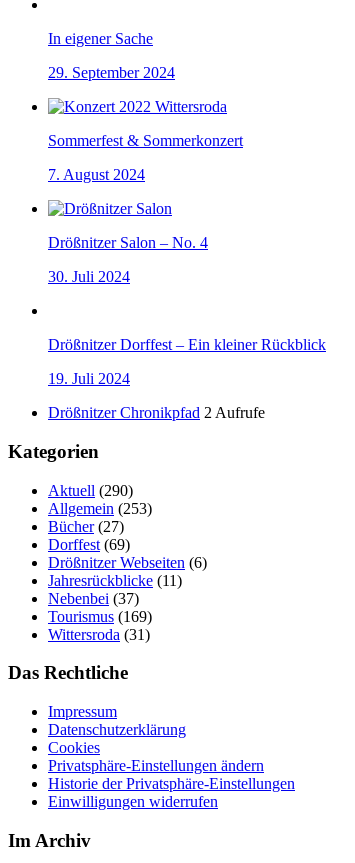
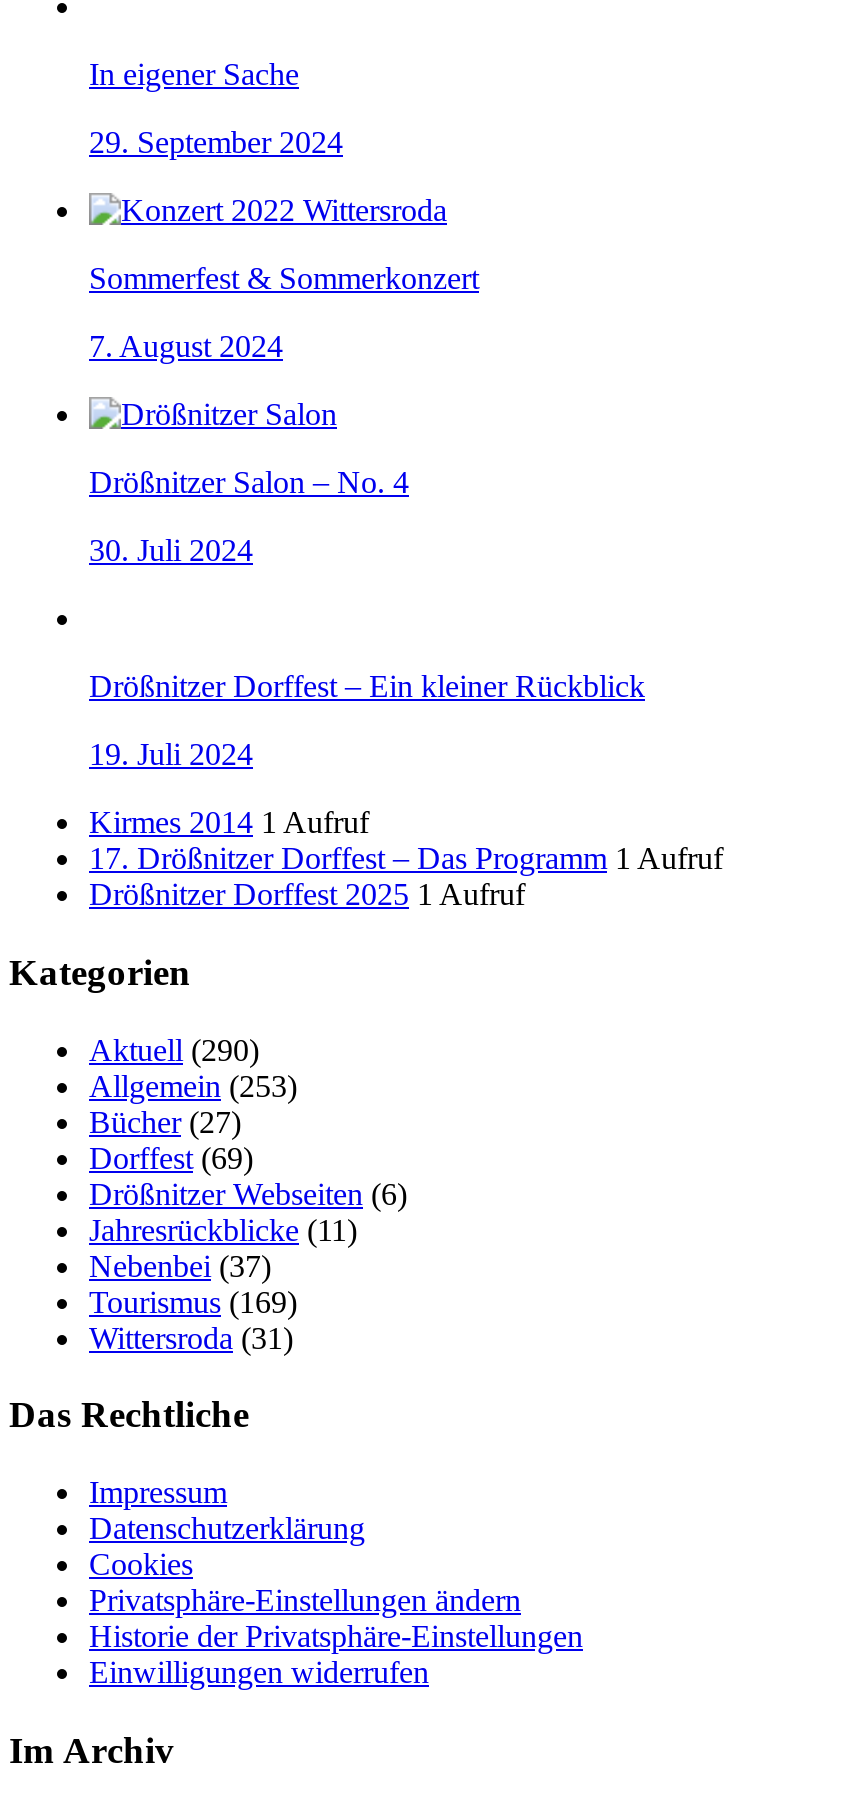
- Drößnitzer Chronikpfad 2 Aufrufe
+ Kirmes 2014 1 Aufruf
+ 17. Drößnitzer Dorffest – Das Programm 1 Aufruf
+ Drößnitzer Dorffest 2025 1 Aufruf
